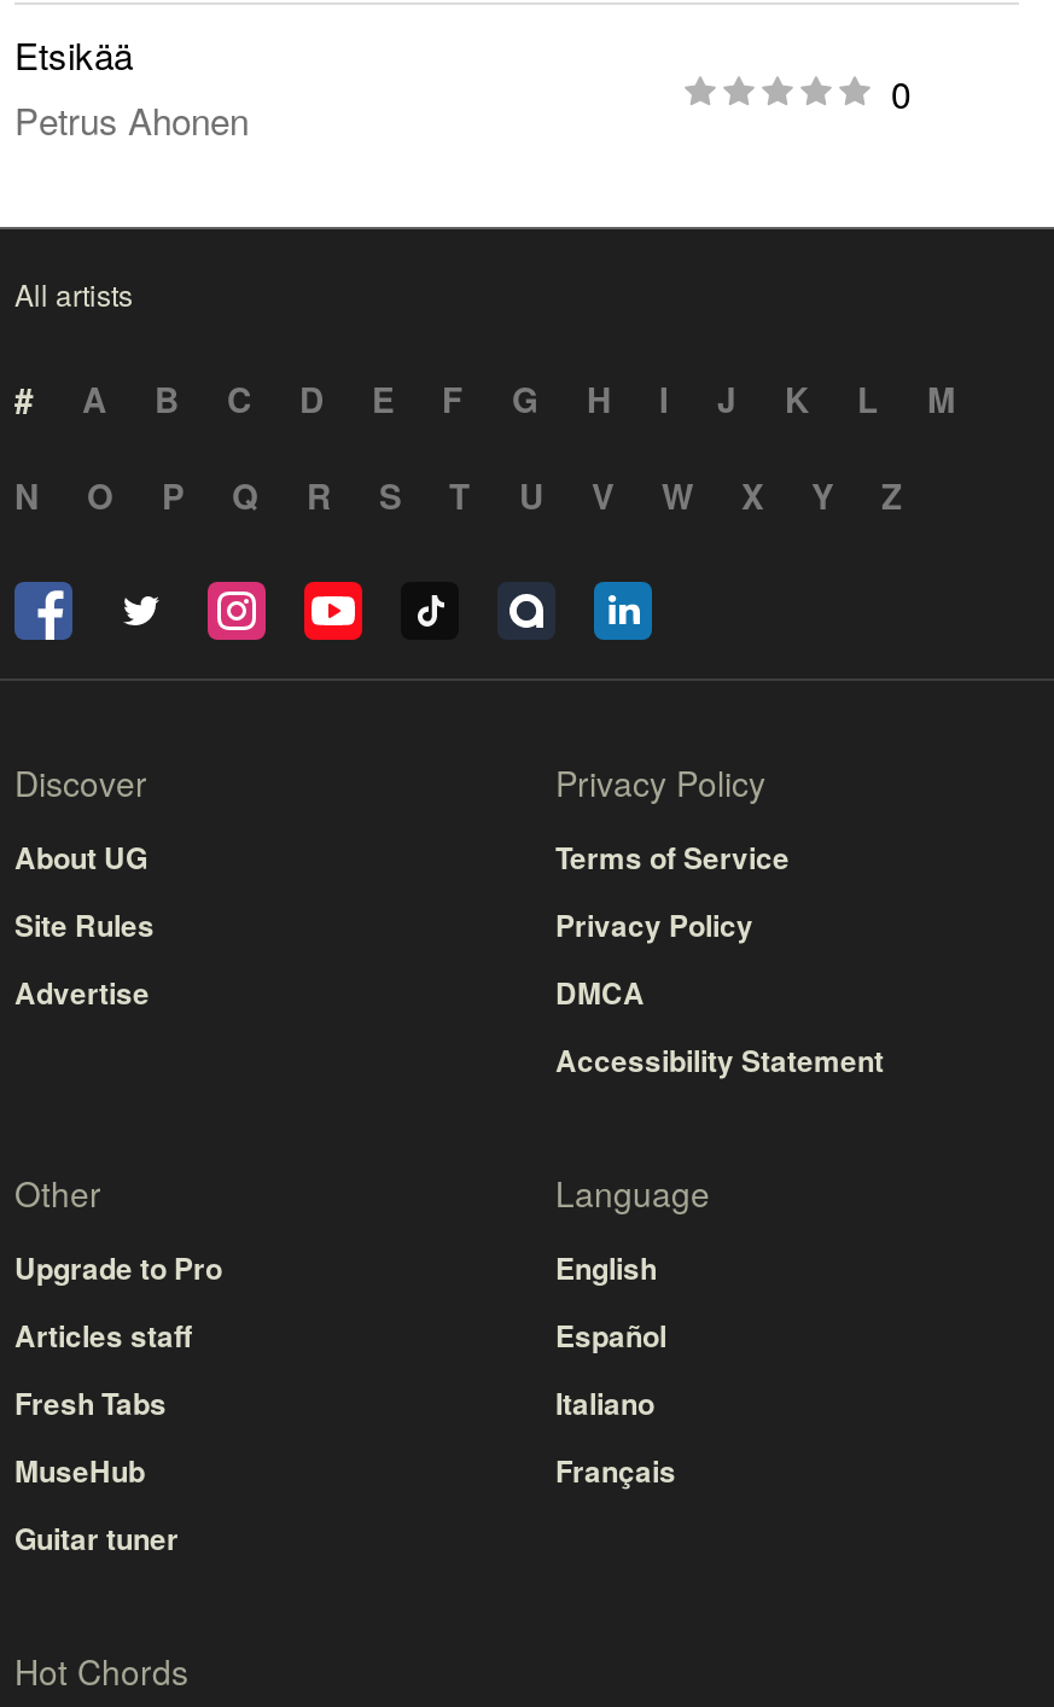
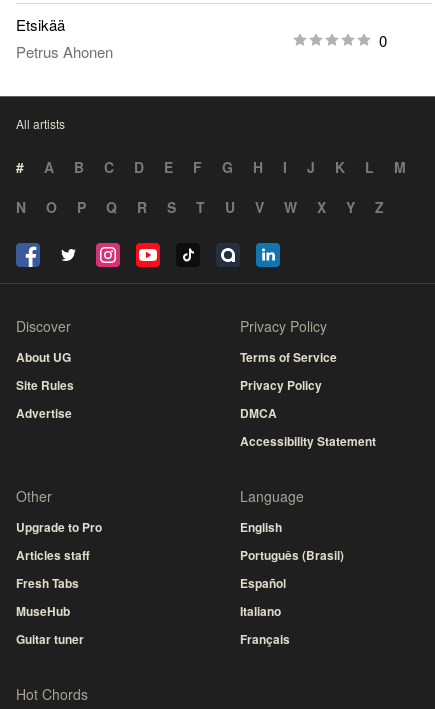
moved down: Español | Italiano | Français

+ Português (Brasil)
